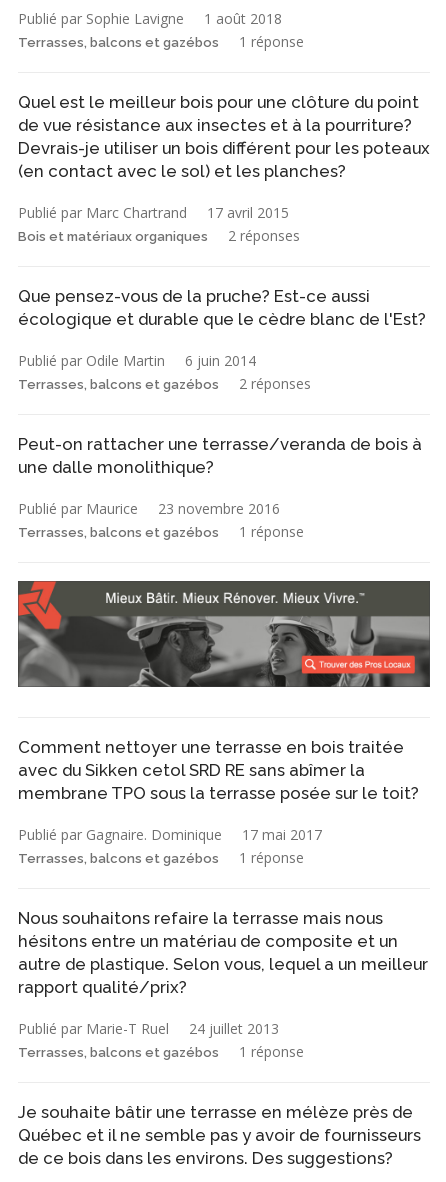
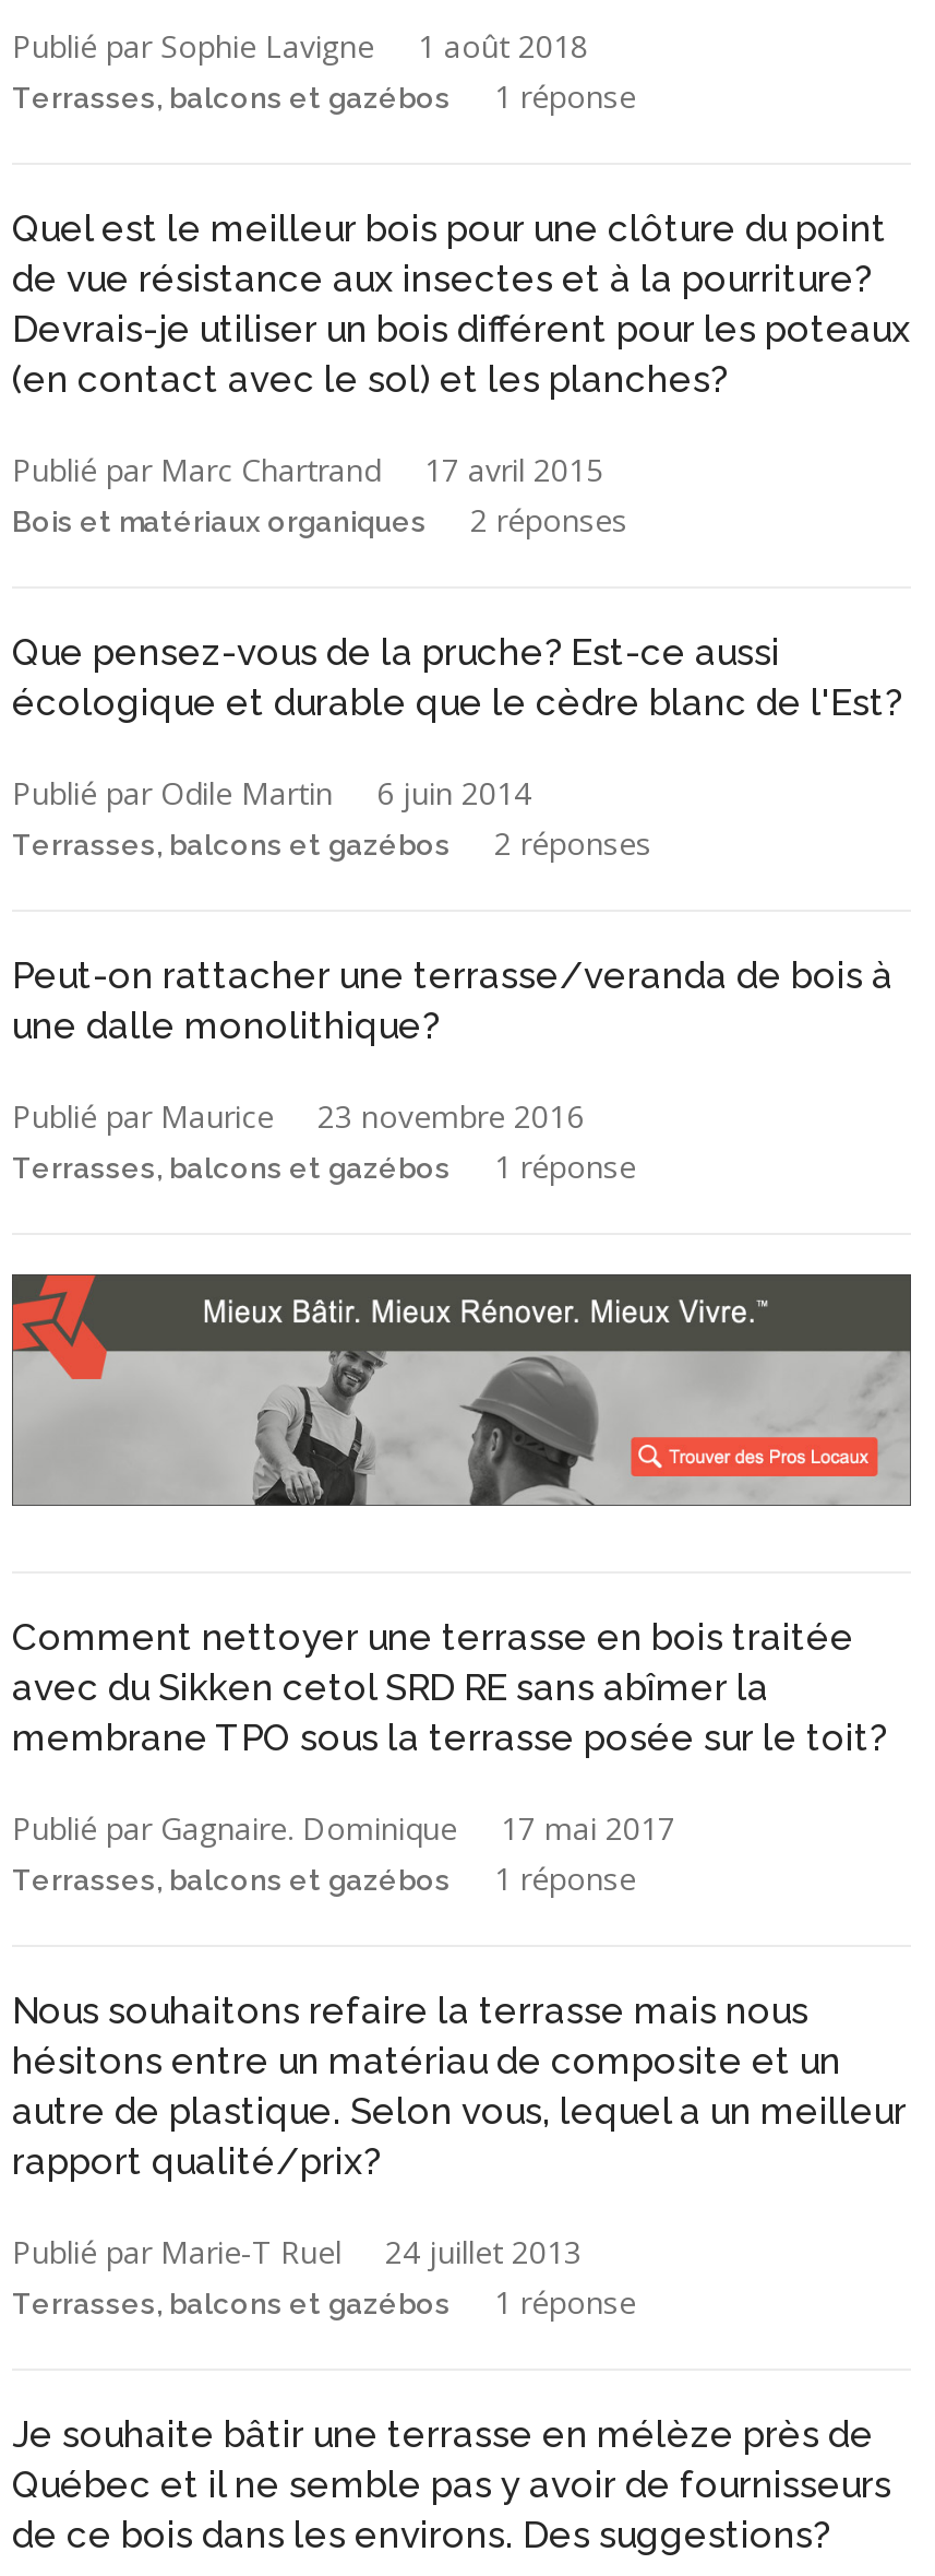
- [image]
+ [image]
